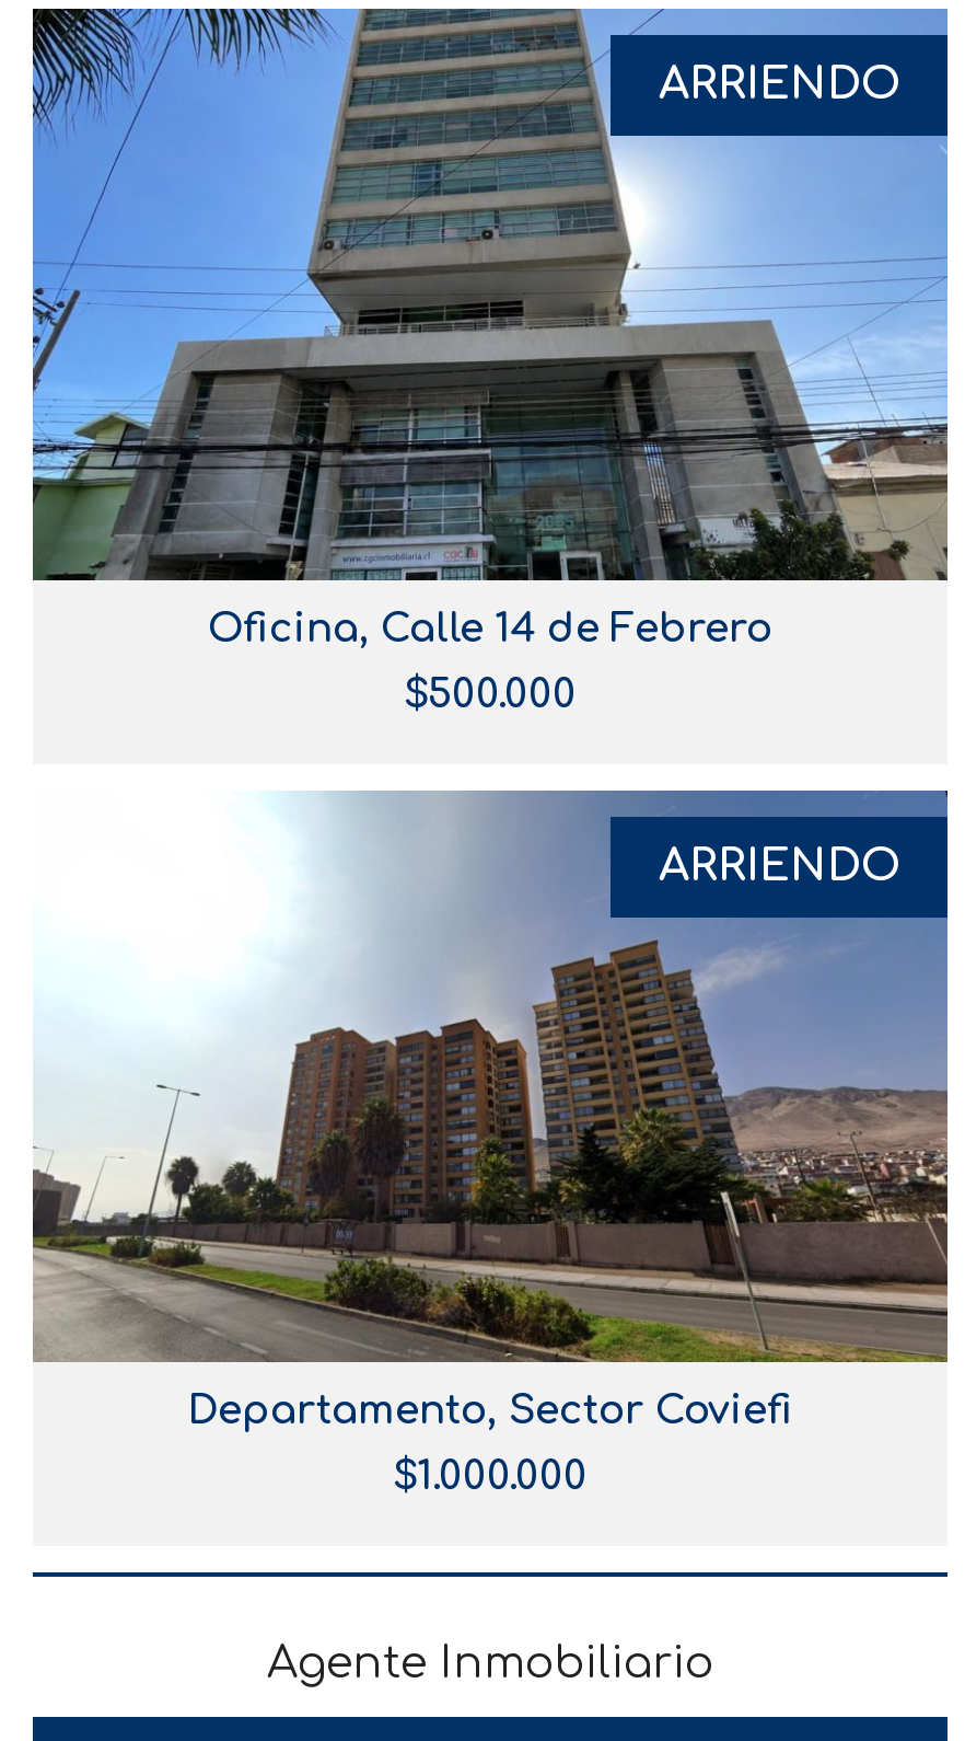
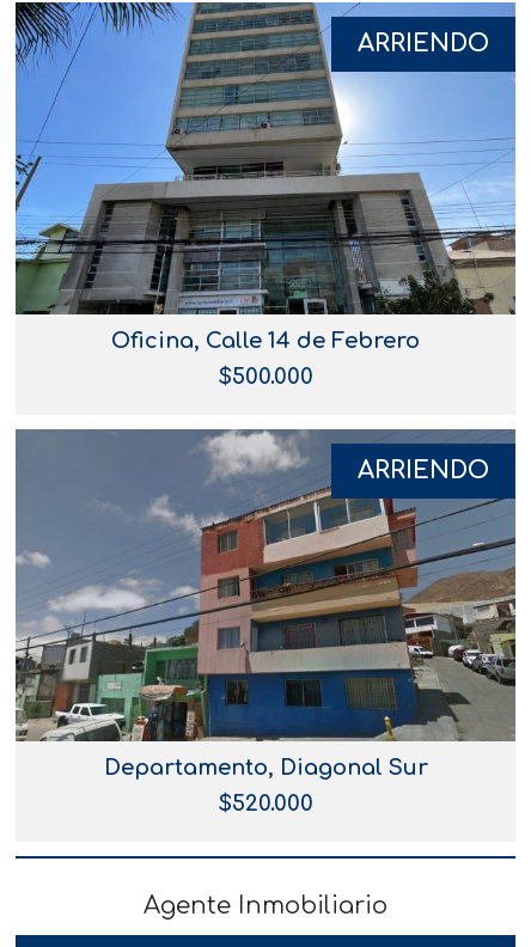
- [image]
- Departamento, Sector Coviefi
+ [image]
+ Departamento, Diagonal Sur

- $1.000.000
+ $520.000
